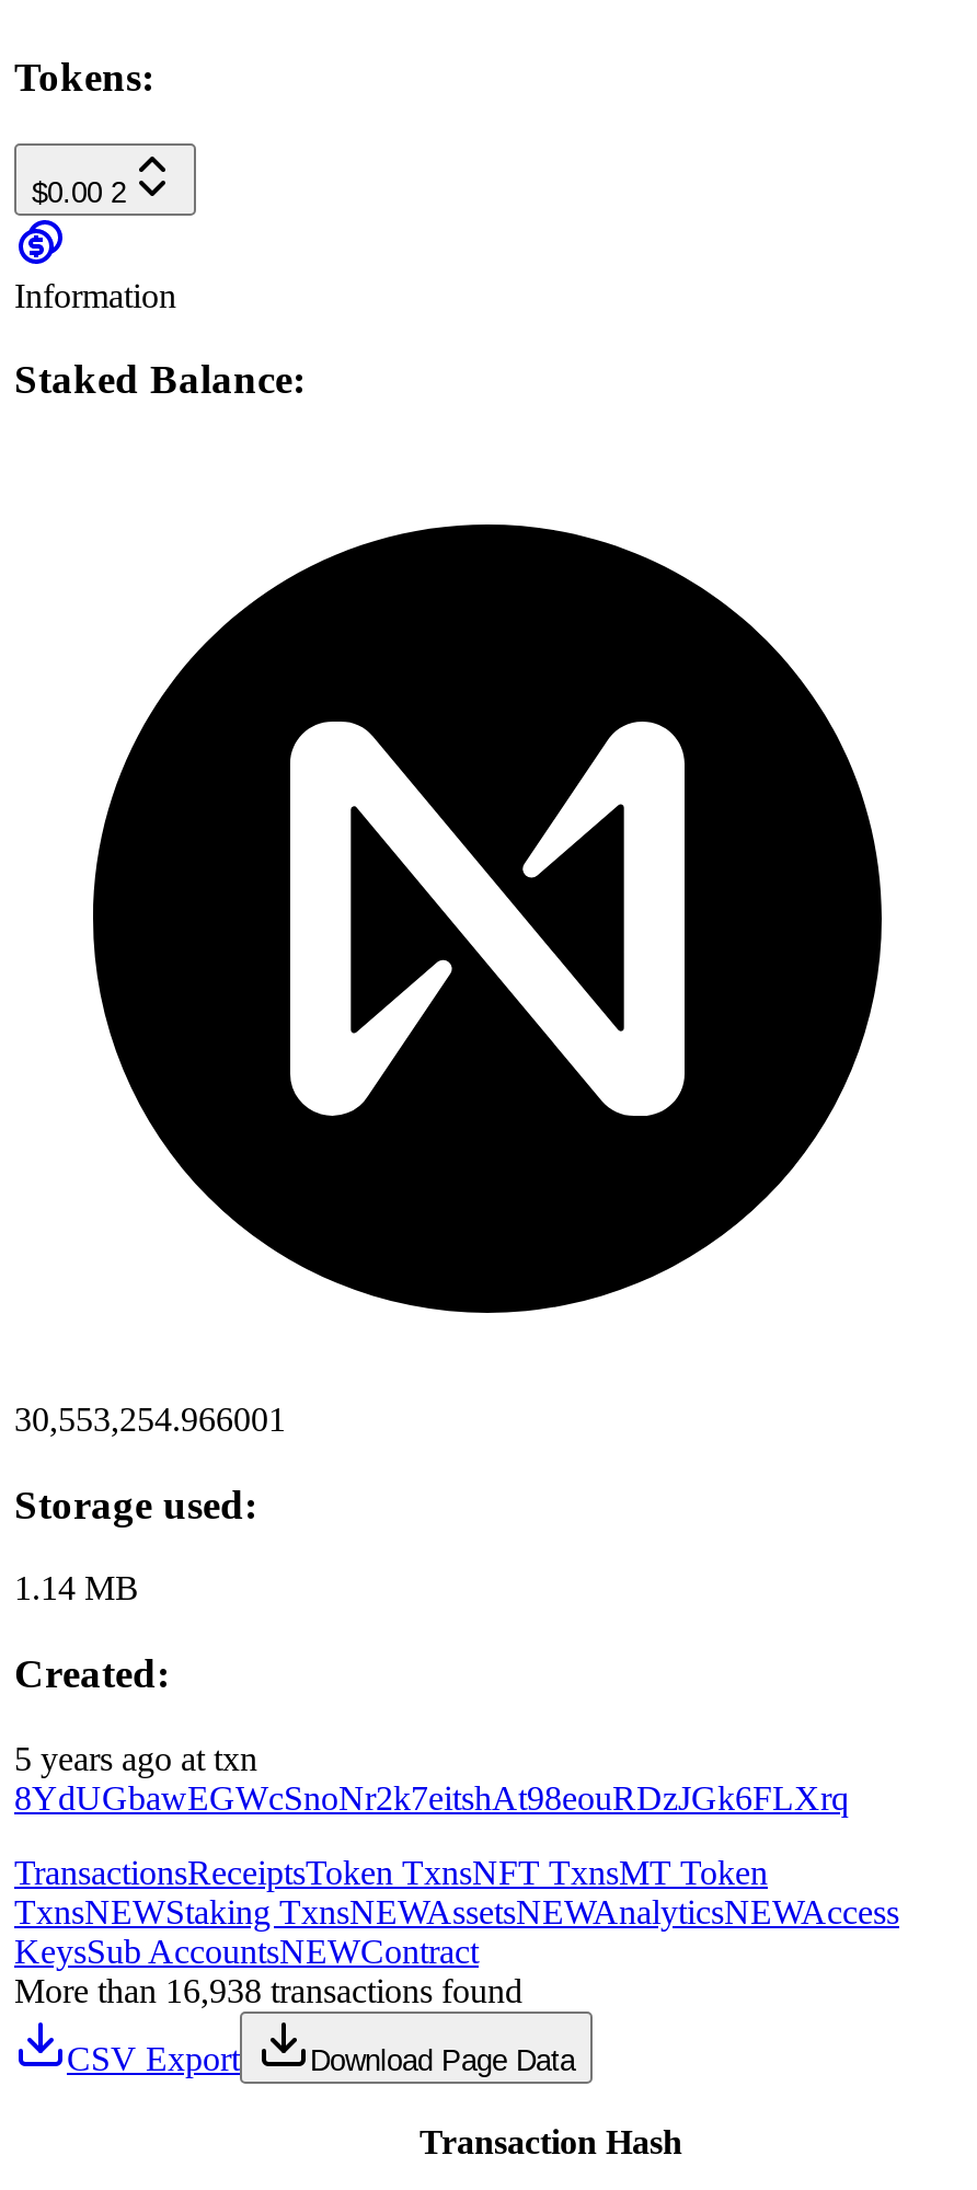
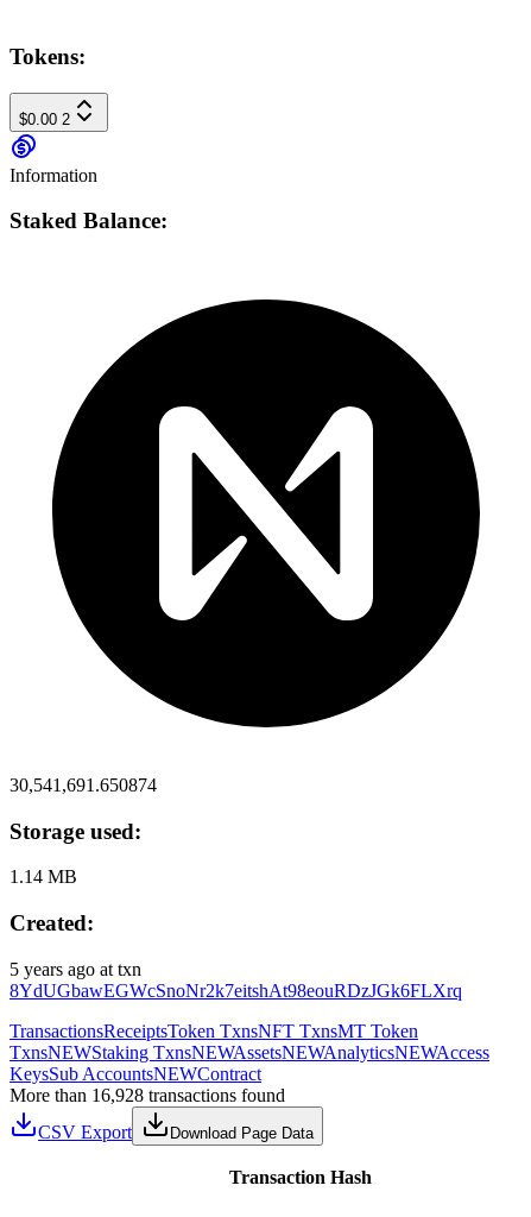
- 30,553,254.966001
+ 30,541,691.650874

- More than 16,938 transactions found
+ More than 16,928 transactions found
